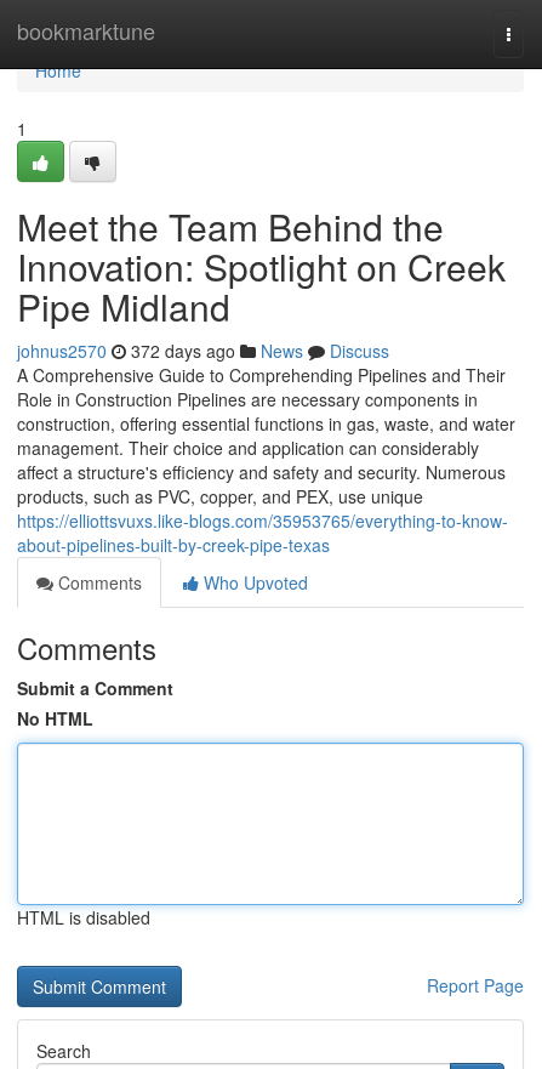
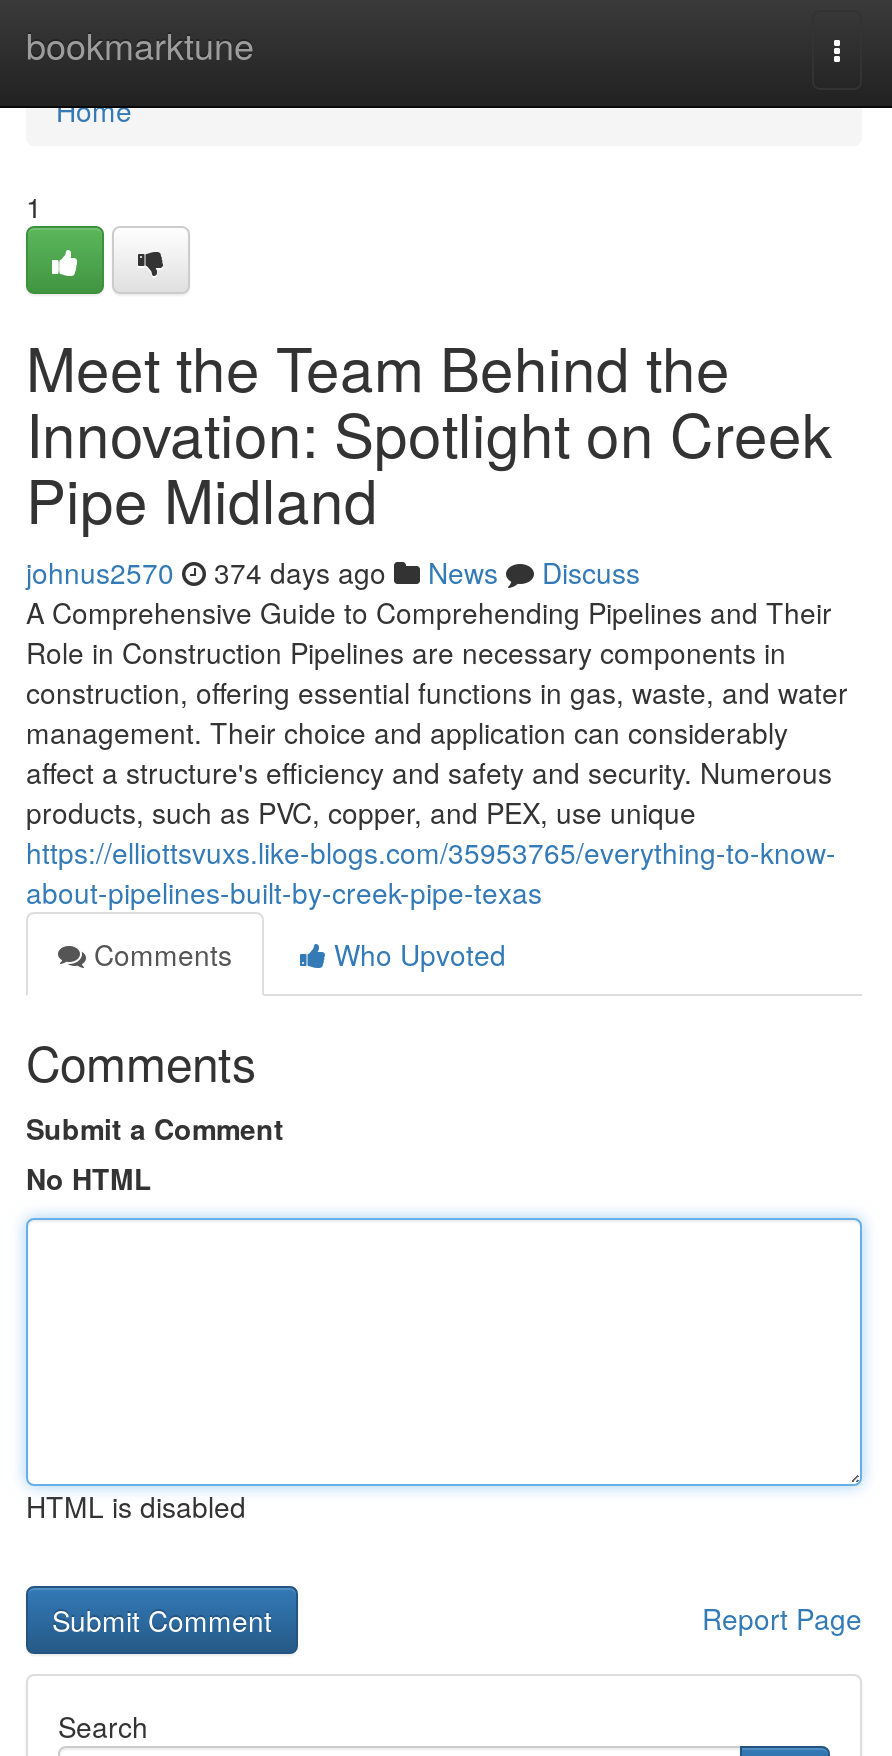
- johnus2570 372 days ago News Discuss
+ johnus2570 374 days ago News Discuss
